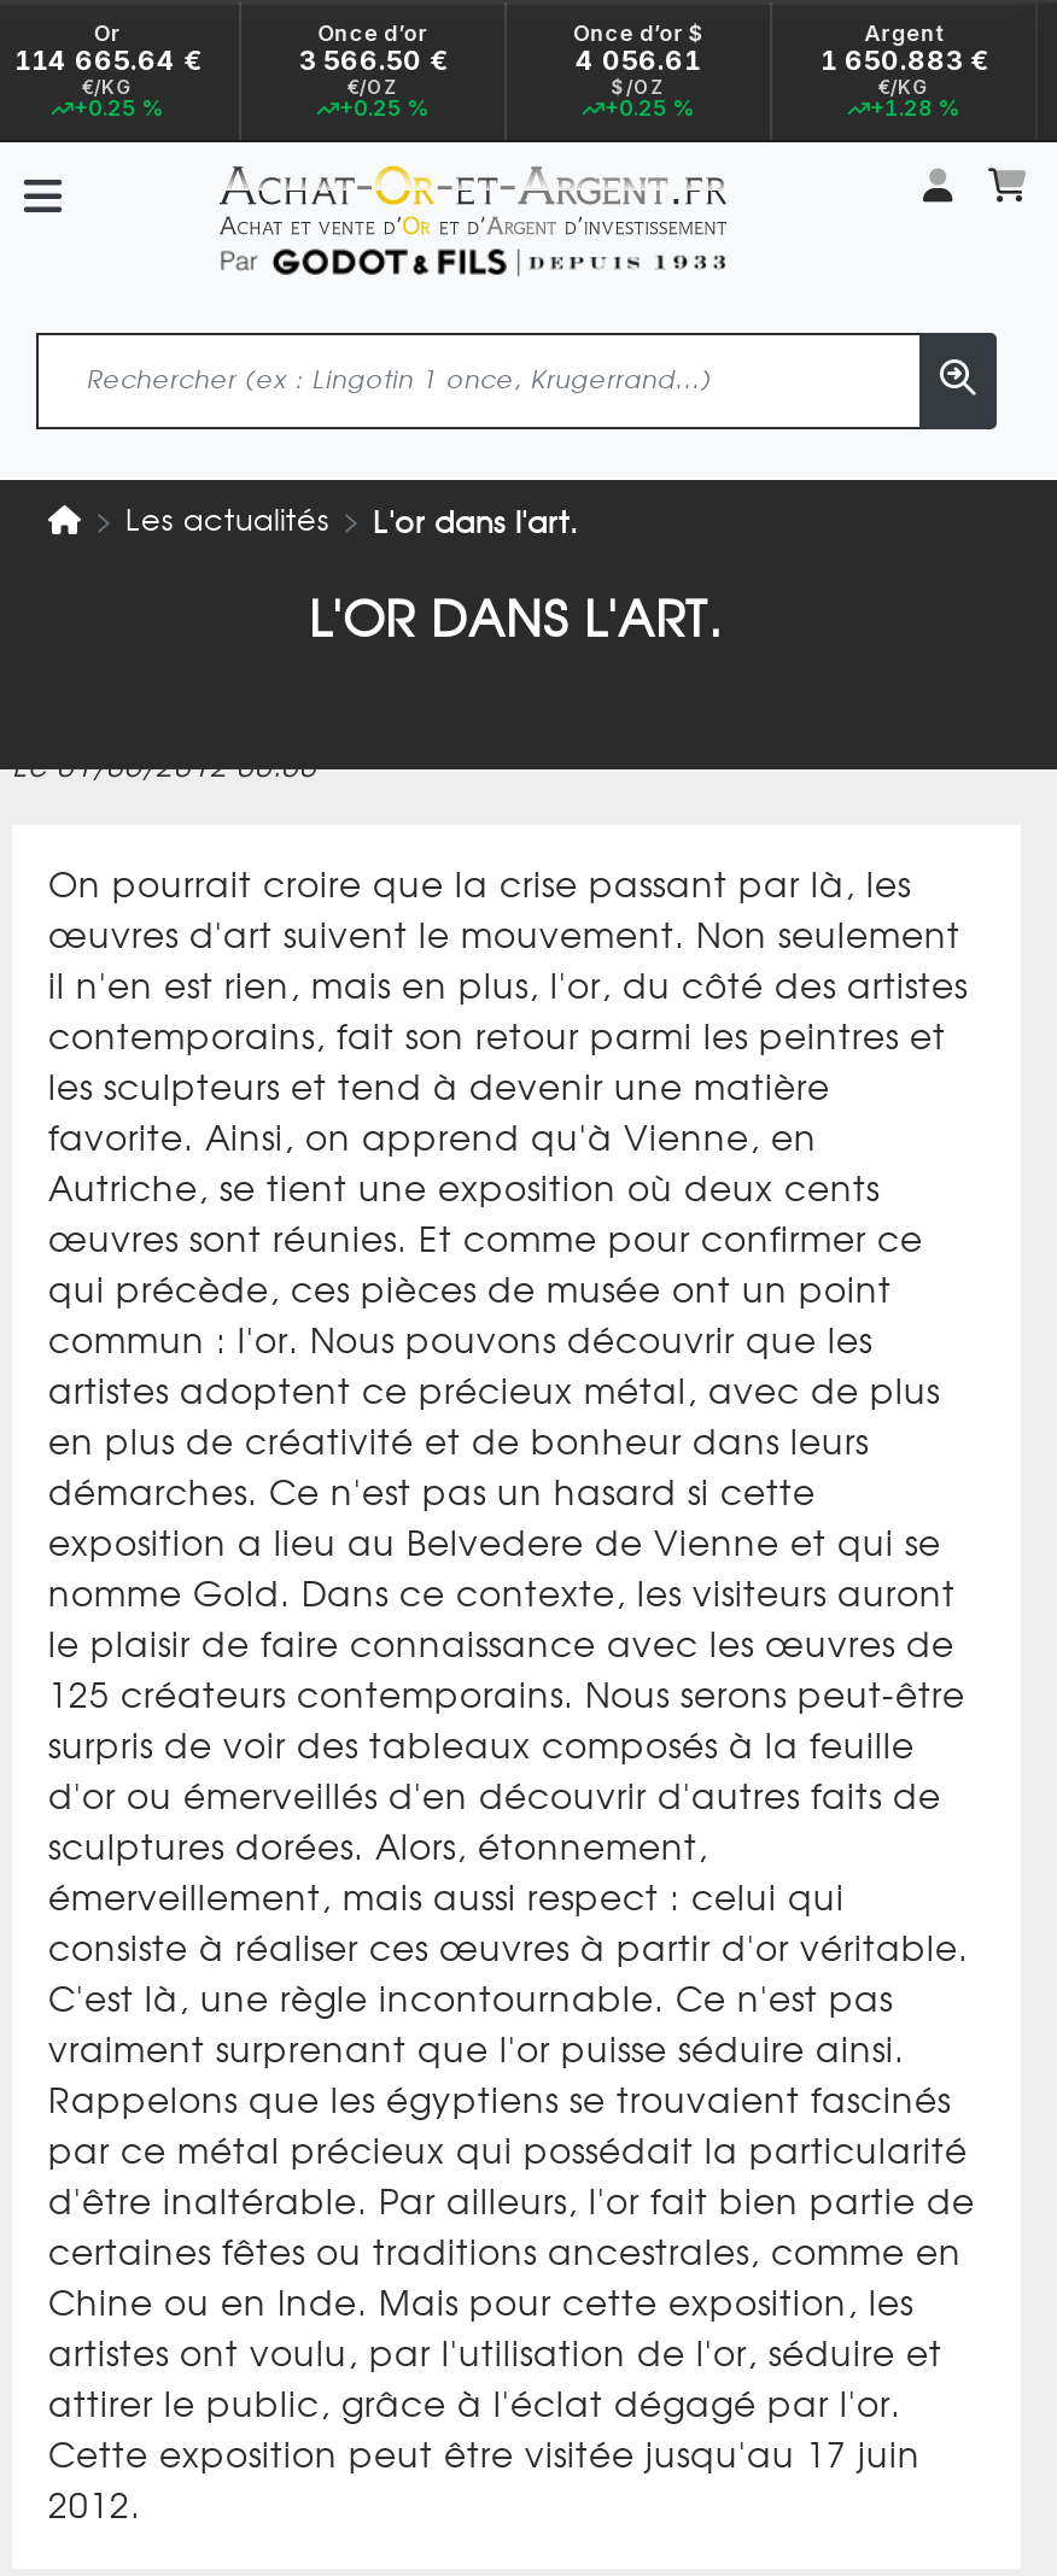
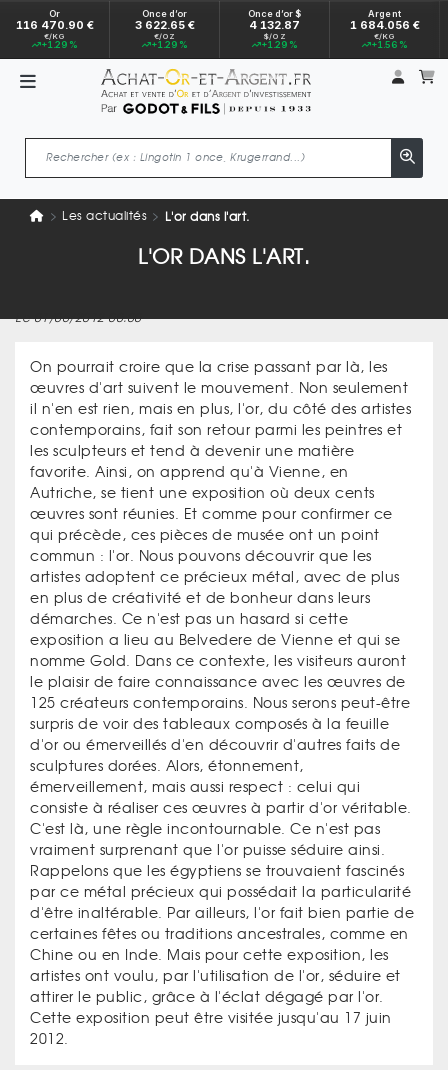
- 114 665.64 €
+ 116 470.90 €

- 3 566.50 €
+ 3 622.65 €

- 4 056.61
+ 4 132.87

- 1 650.883 €
+ 1 684.056 €

- +0.25 %
+ +1.29 %

- +0.25 %
+ +1.29 %

- +0.25 %
+ +1.29 %

- +1.28 %
+ +1.56 %
